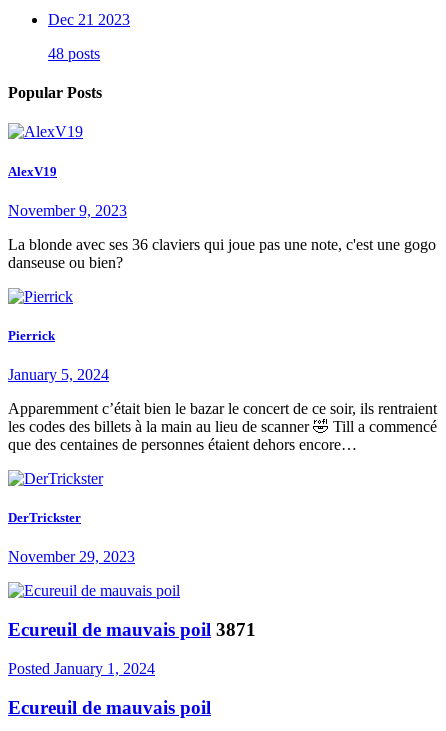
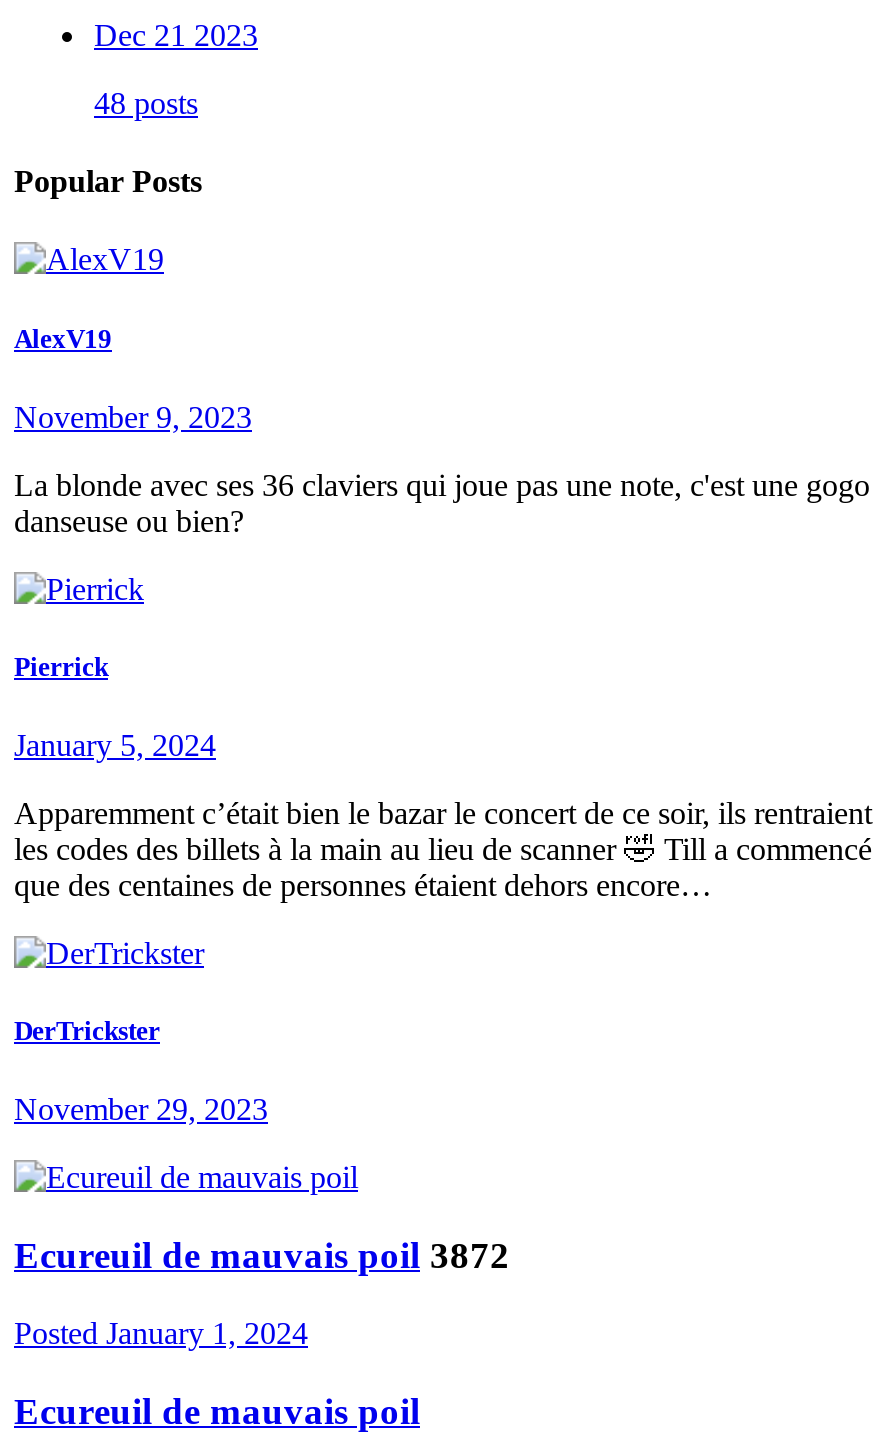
- Ecureuil de mauvais poil 3871
+ Ecureuil de mauvais poil 3872
